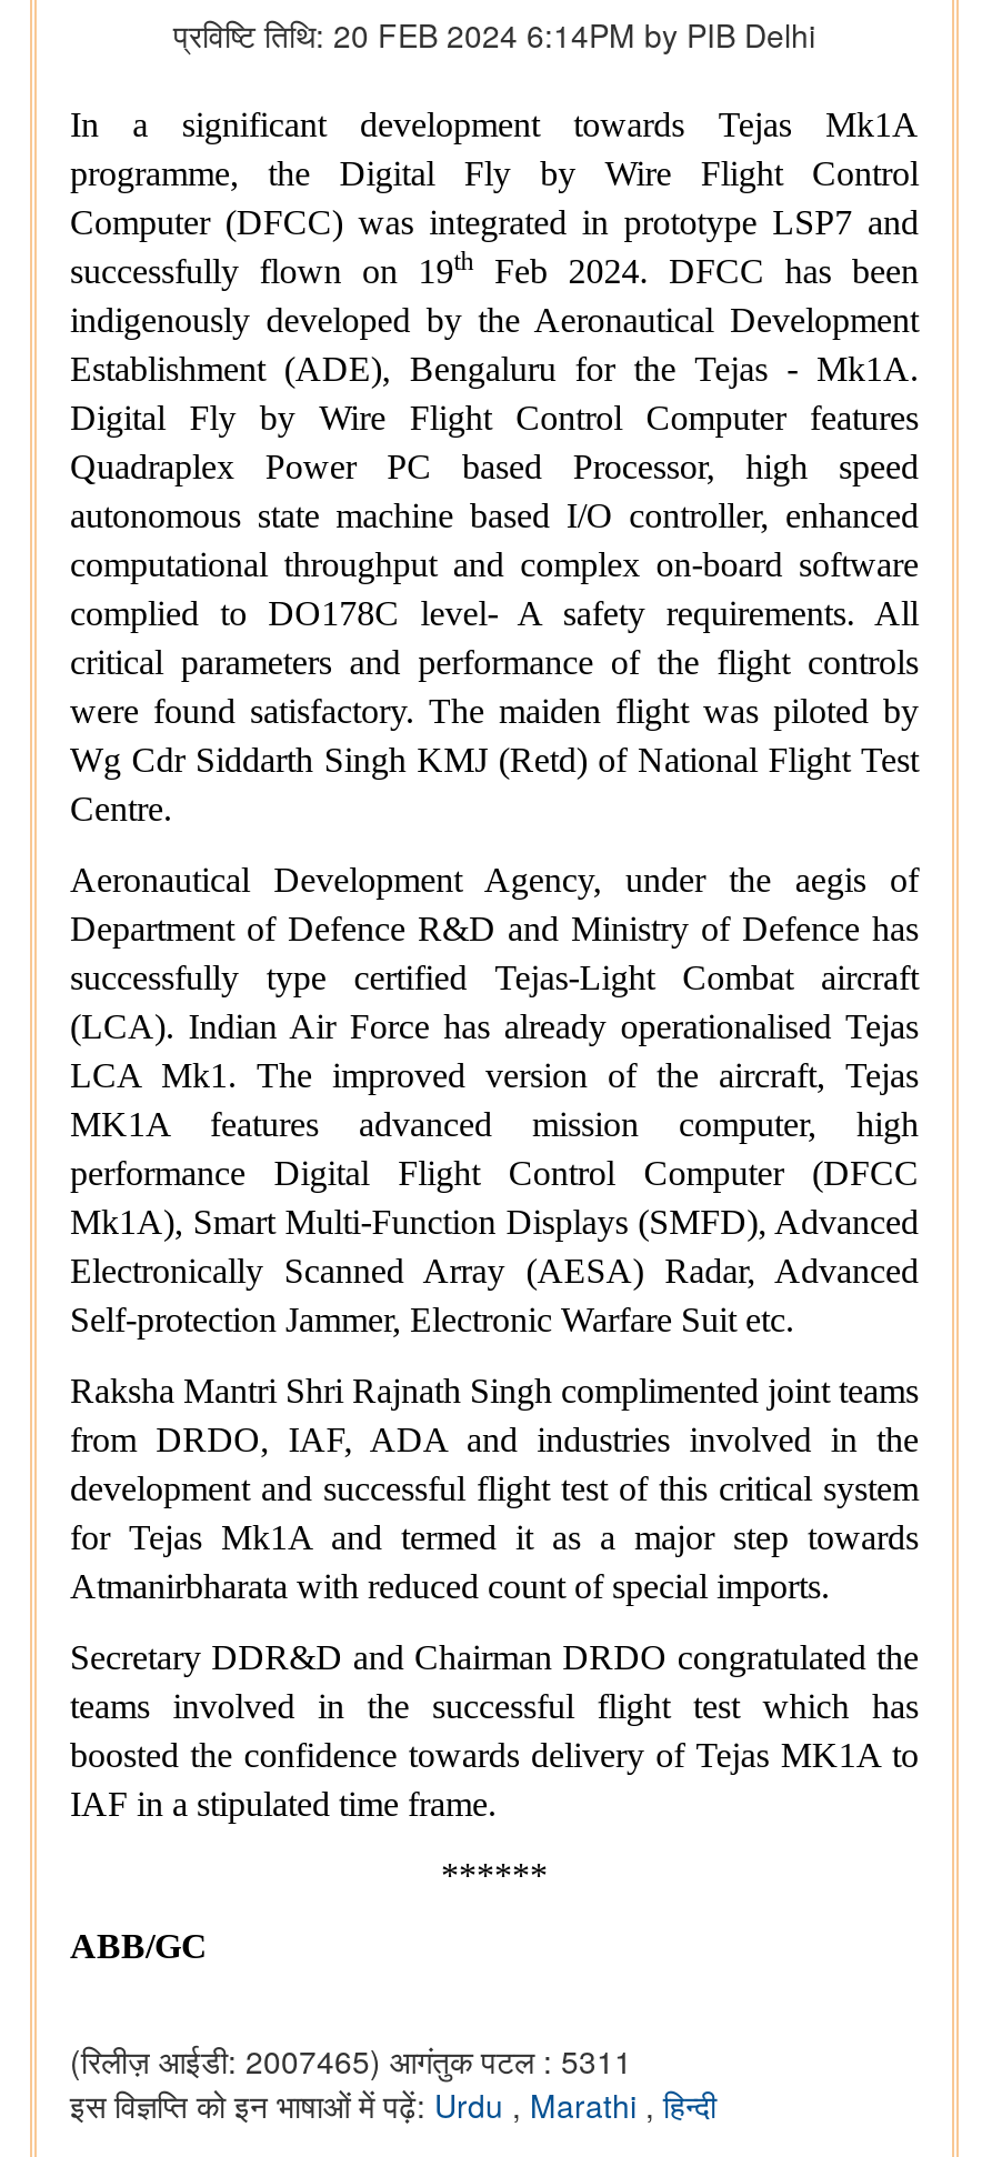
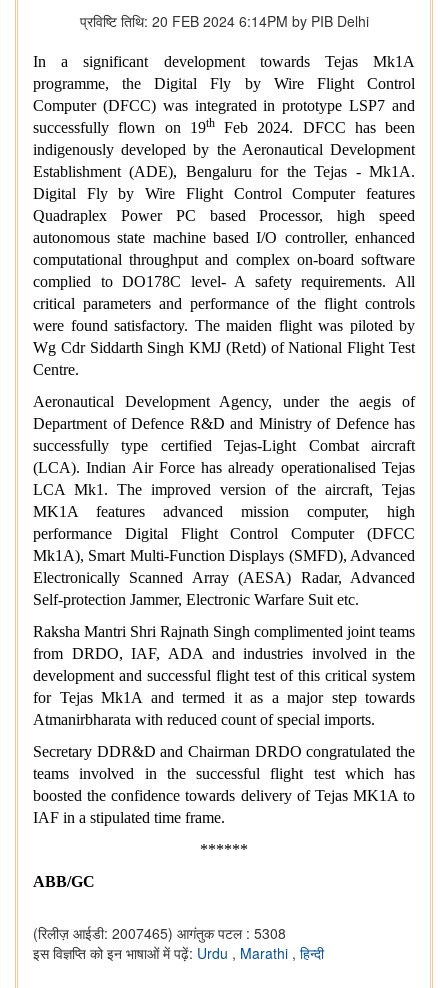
- (रिलीज़ आईडी: 2007465) आगंतुक पटल : 5311
+ (रिलीज़ आईडी: 2007465) आगंतुक पटल : 5308
